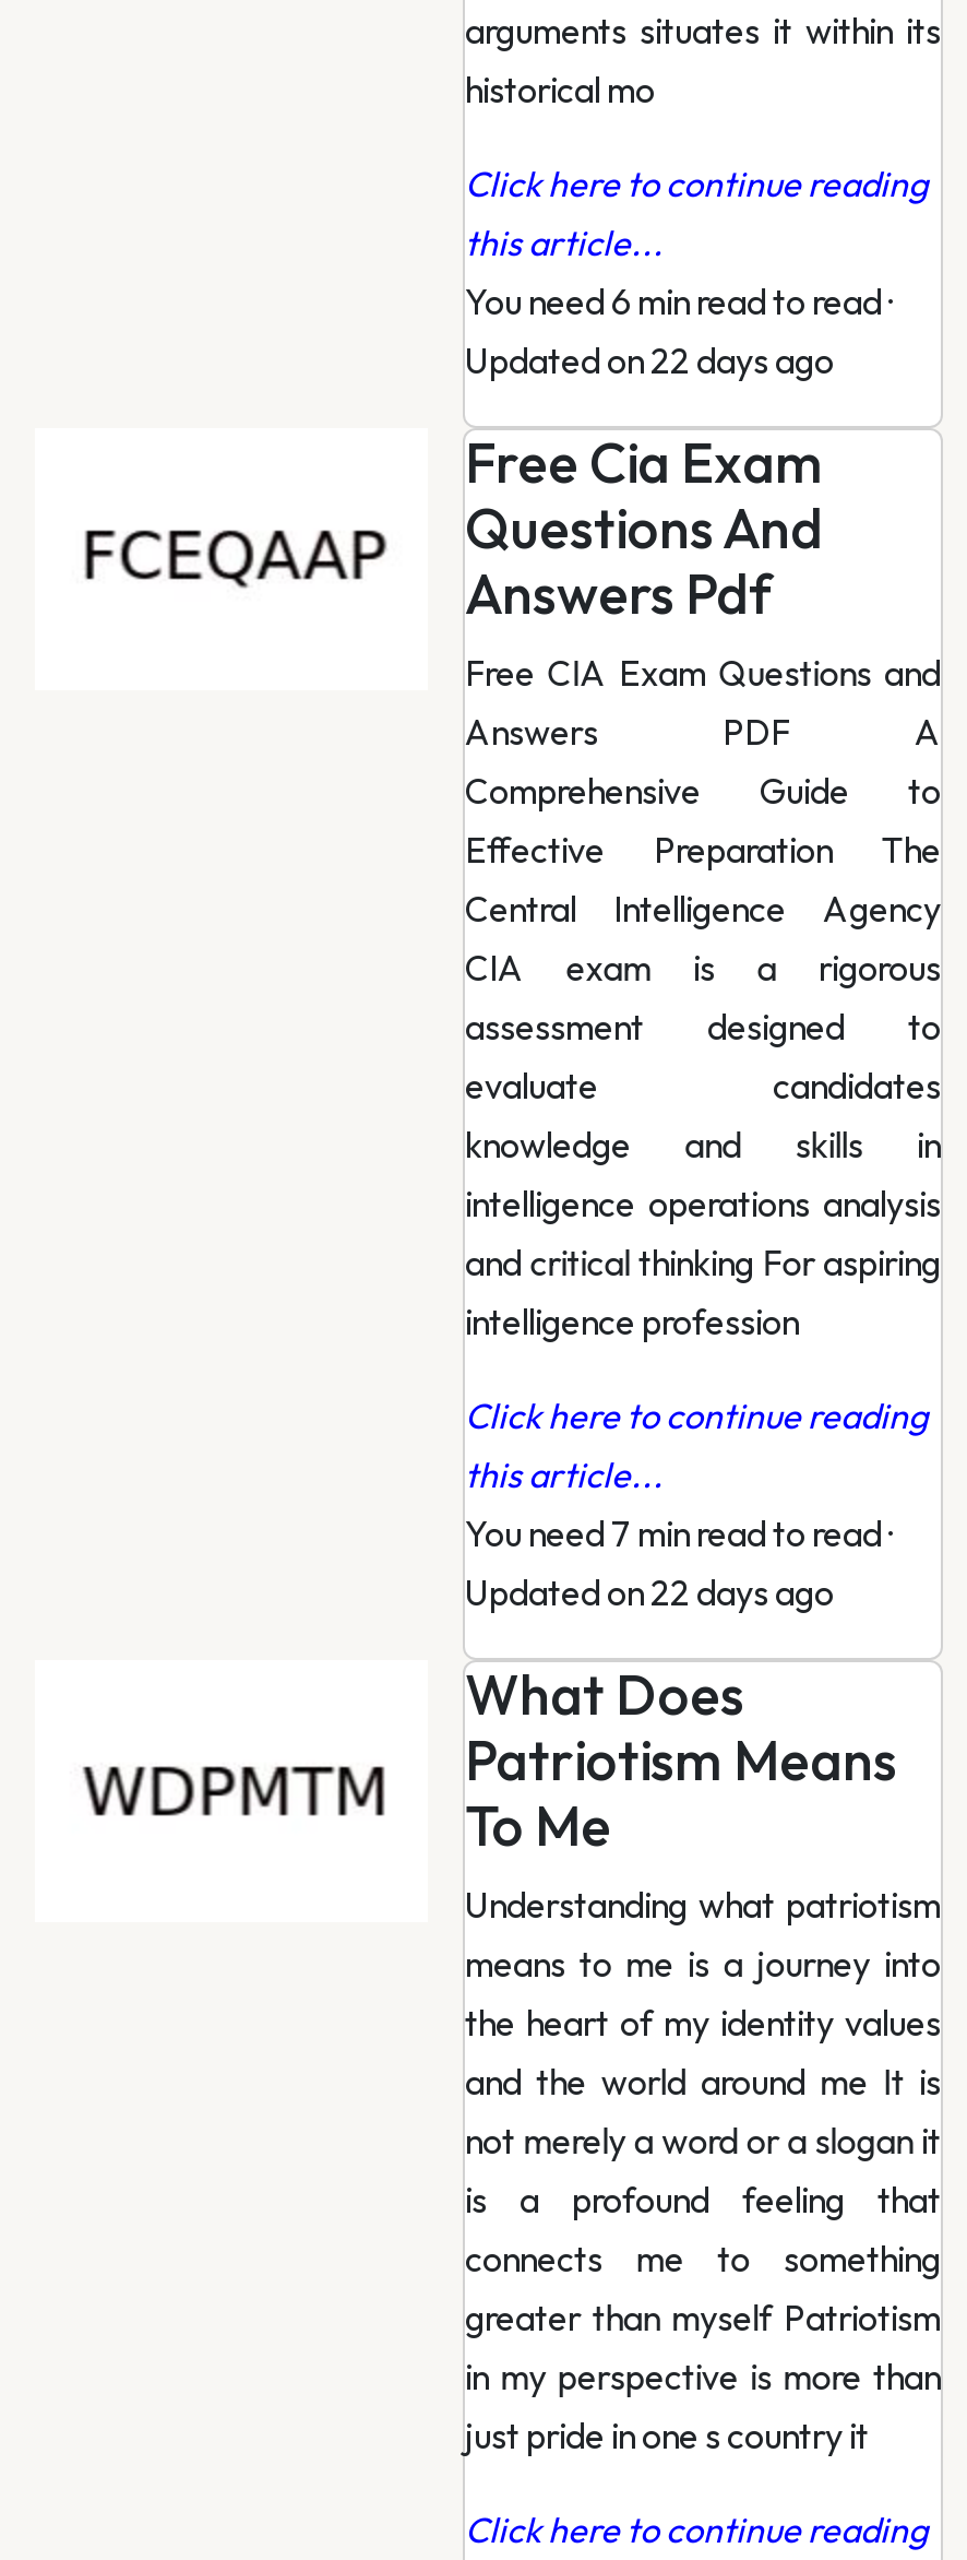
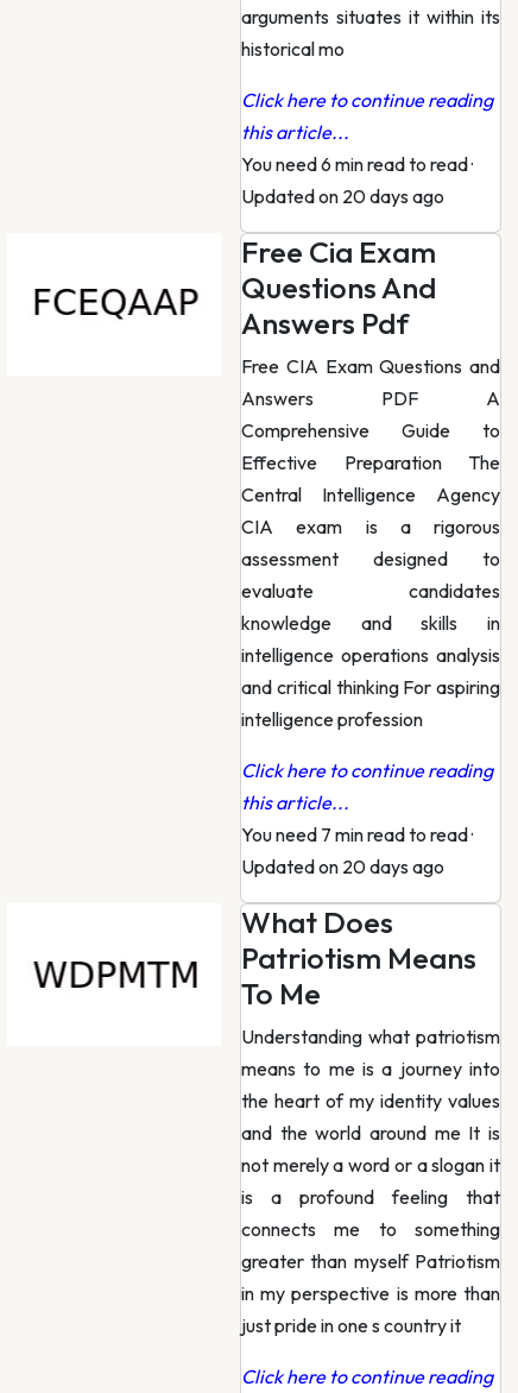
- Updated on 22 days ago
+ Updated on 20 days ago

- Updated on 22 days ago
+ Updated on 20 days ago
